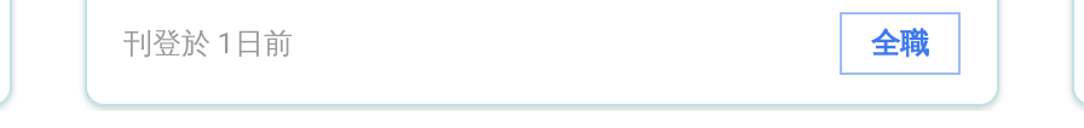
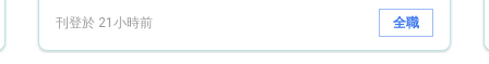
- 刊登於 1日前
+ 刊登於 21小時前
